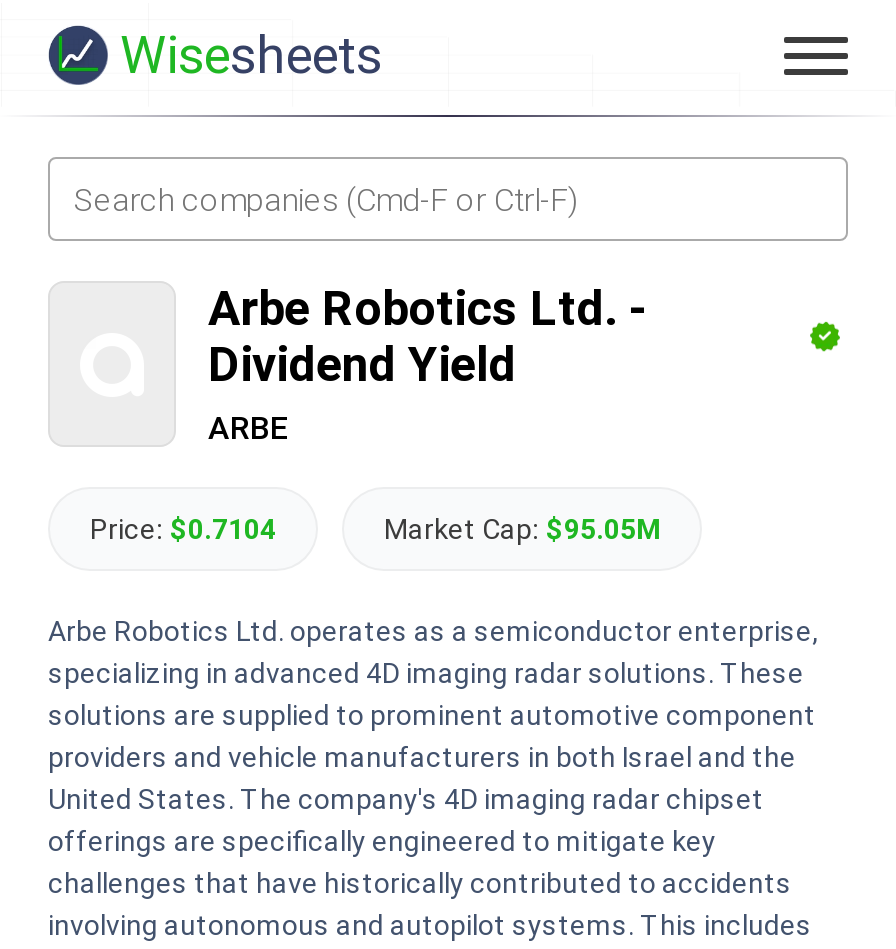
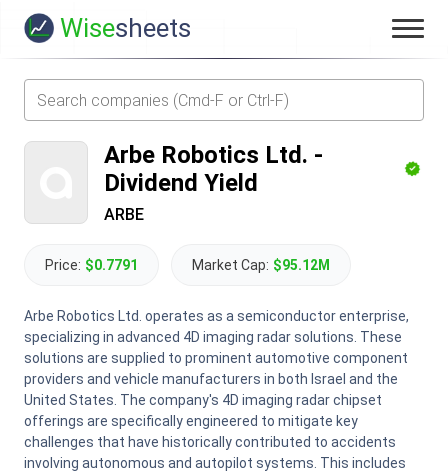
- Price: $0.7104
+ Price: $0.7791

- Market Cap: $95.05M
+ Market Cap: $95.12M
